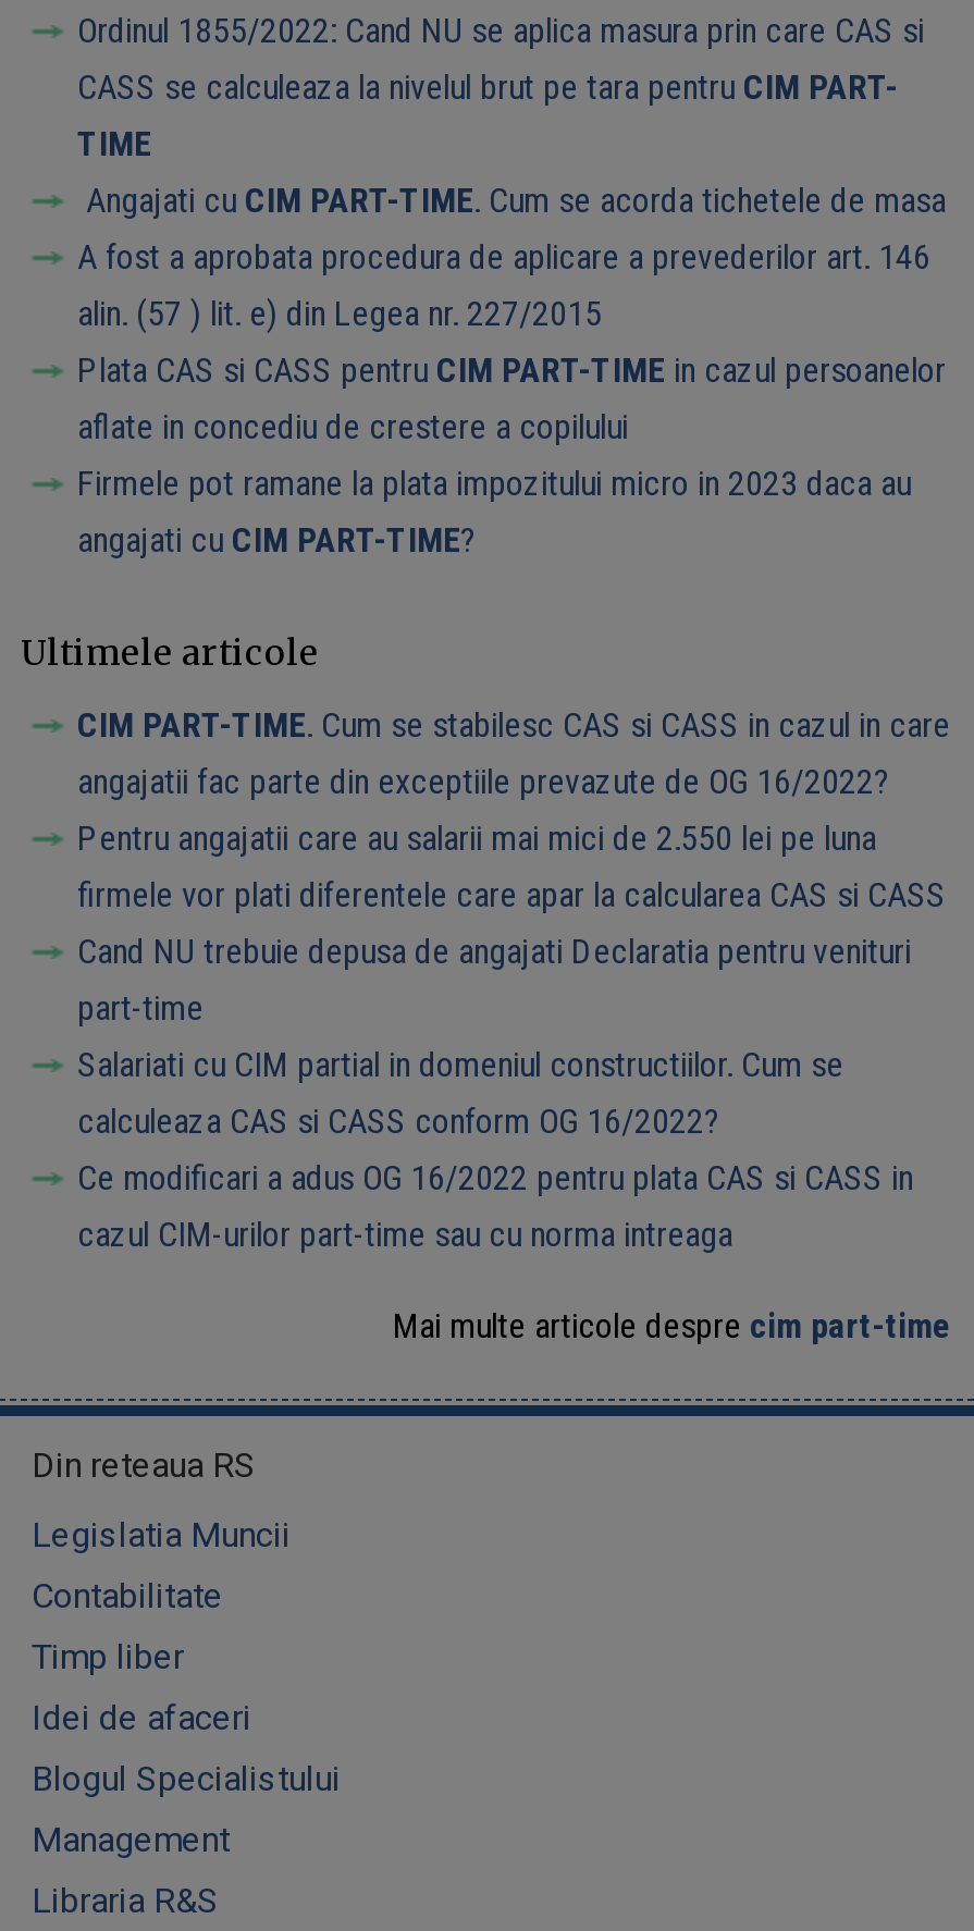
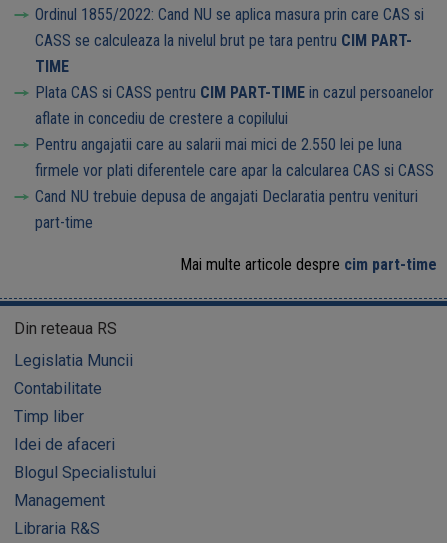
- Angajati cu CIM PART-TIME. Cum se acorda tichetele de masa
- A fost a aprobata procedura de aplicare a prevederilor art. 146
- alin. (57 ) lit. e) din Legea nr. 227/2015

- Firmele pot ramane la plata impozitului micro in 2023 daca au
- angajati cu CIM PART-TIME?
- Ultimele articole
- CIM PART-TIME. Cum se stabilesc CAS si CASS in cazul in care
- angajatii fac parte din exceptiile prevazute de OG 16/2022?

- Salariati cu CIM partial in domeniul constructiilor. Cum se
- calculeaza CAS si CASS conform OG 16/2022?
- Ce modificari a adus OG 16/2022 pentru plata CAS si CASS in
- cazul CIM-urilor part-time sau cu norma intreaga
